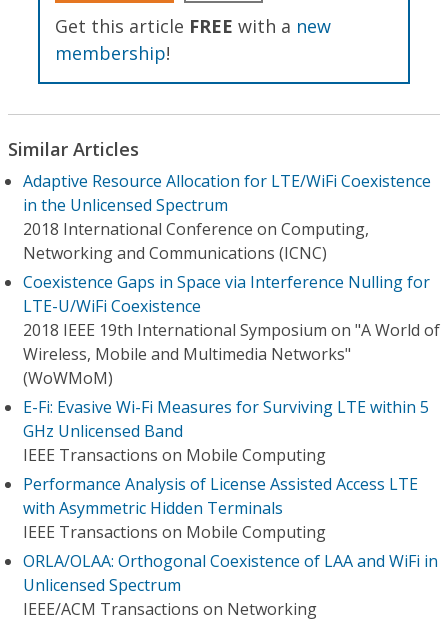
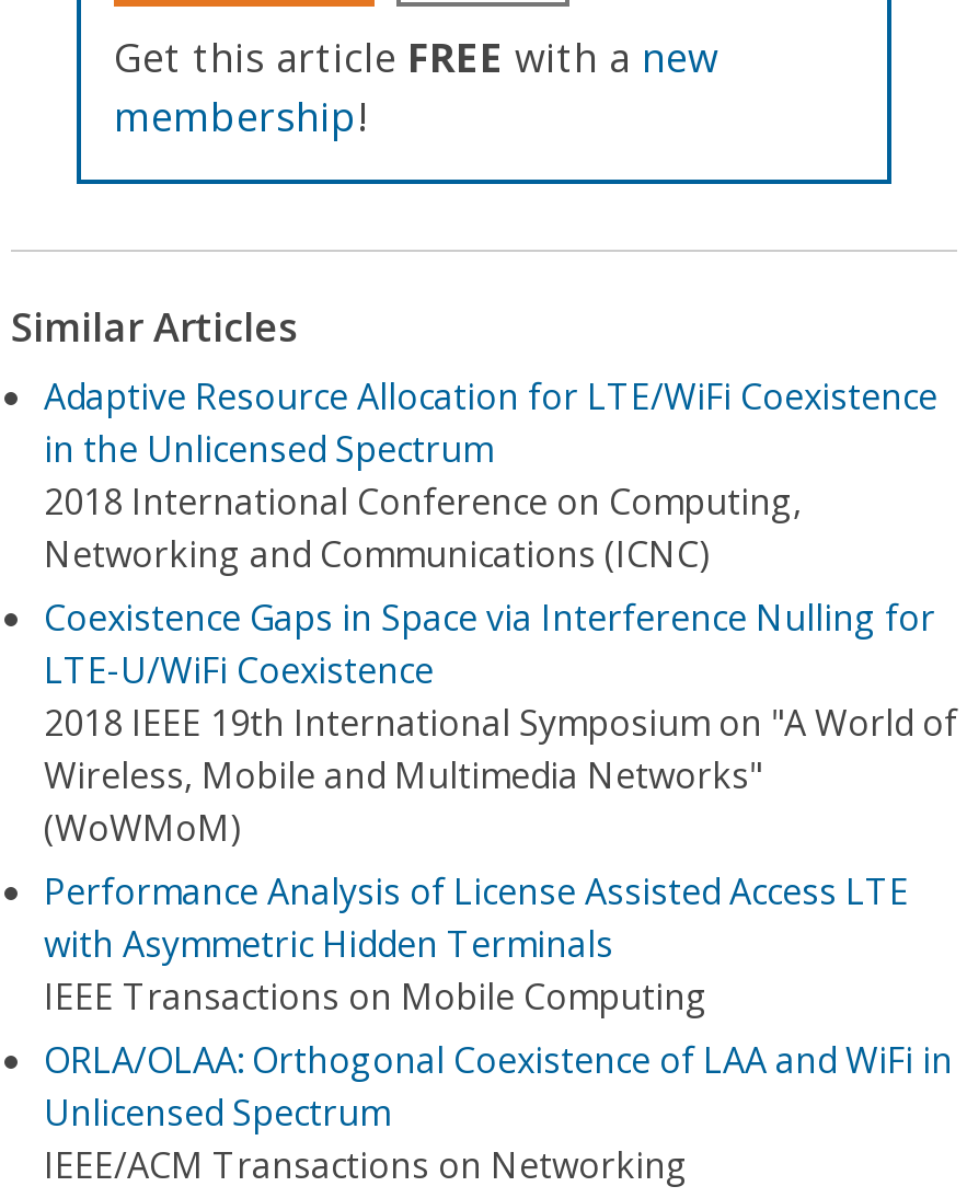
- E-Fi: Evasive Wi-Fi Measures for Surviving LTE within 5
- GHz Unlicensed Band
- IEEE Transactions on Mobile Computing
